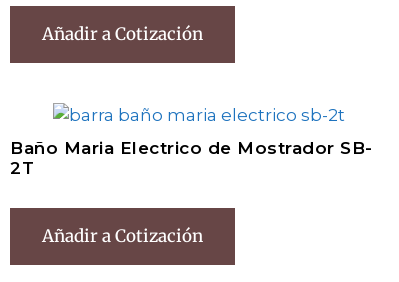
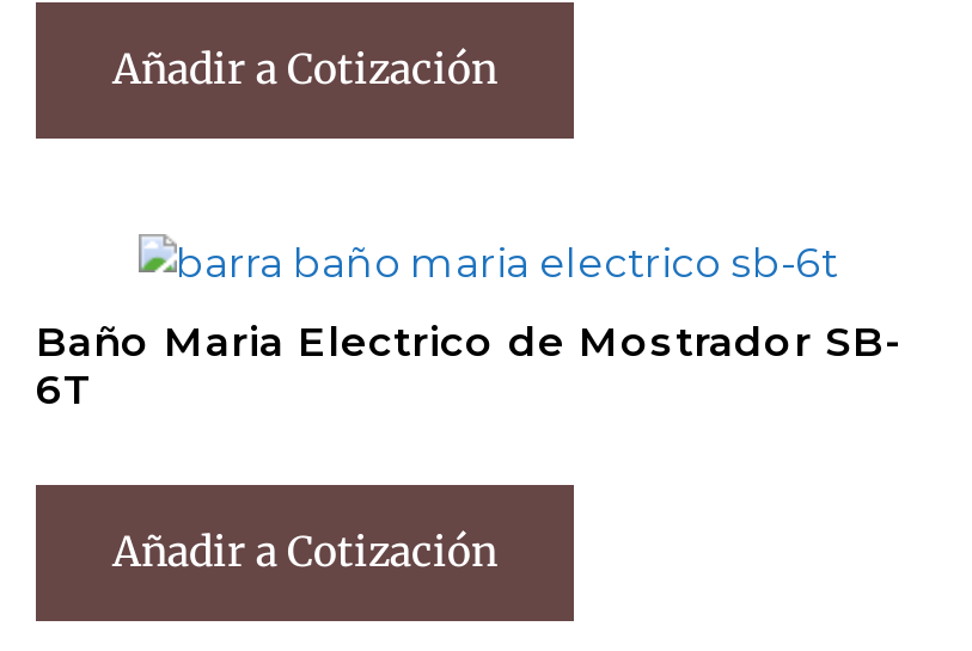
- 2T
+ 6T
